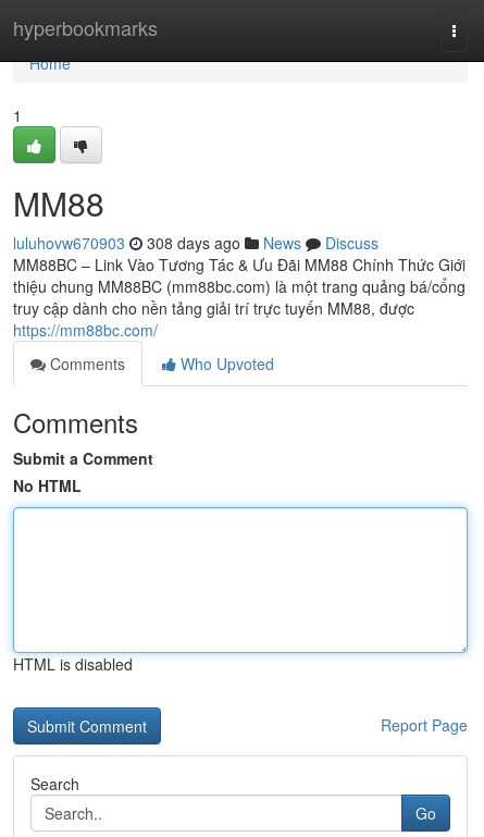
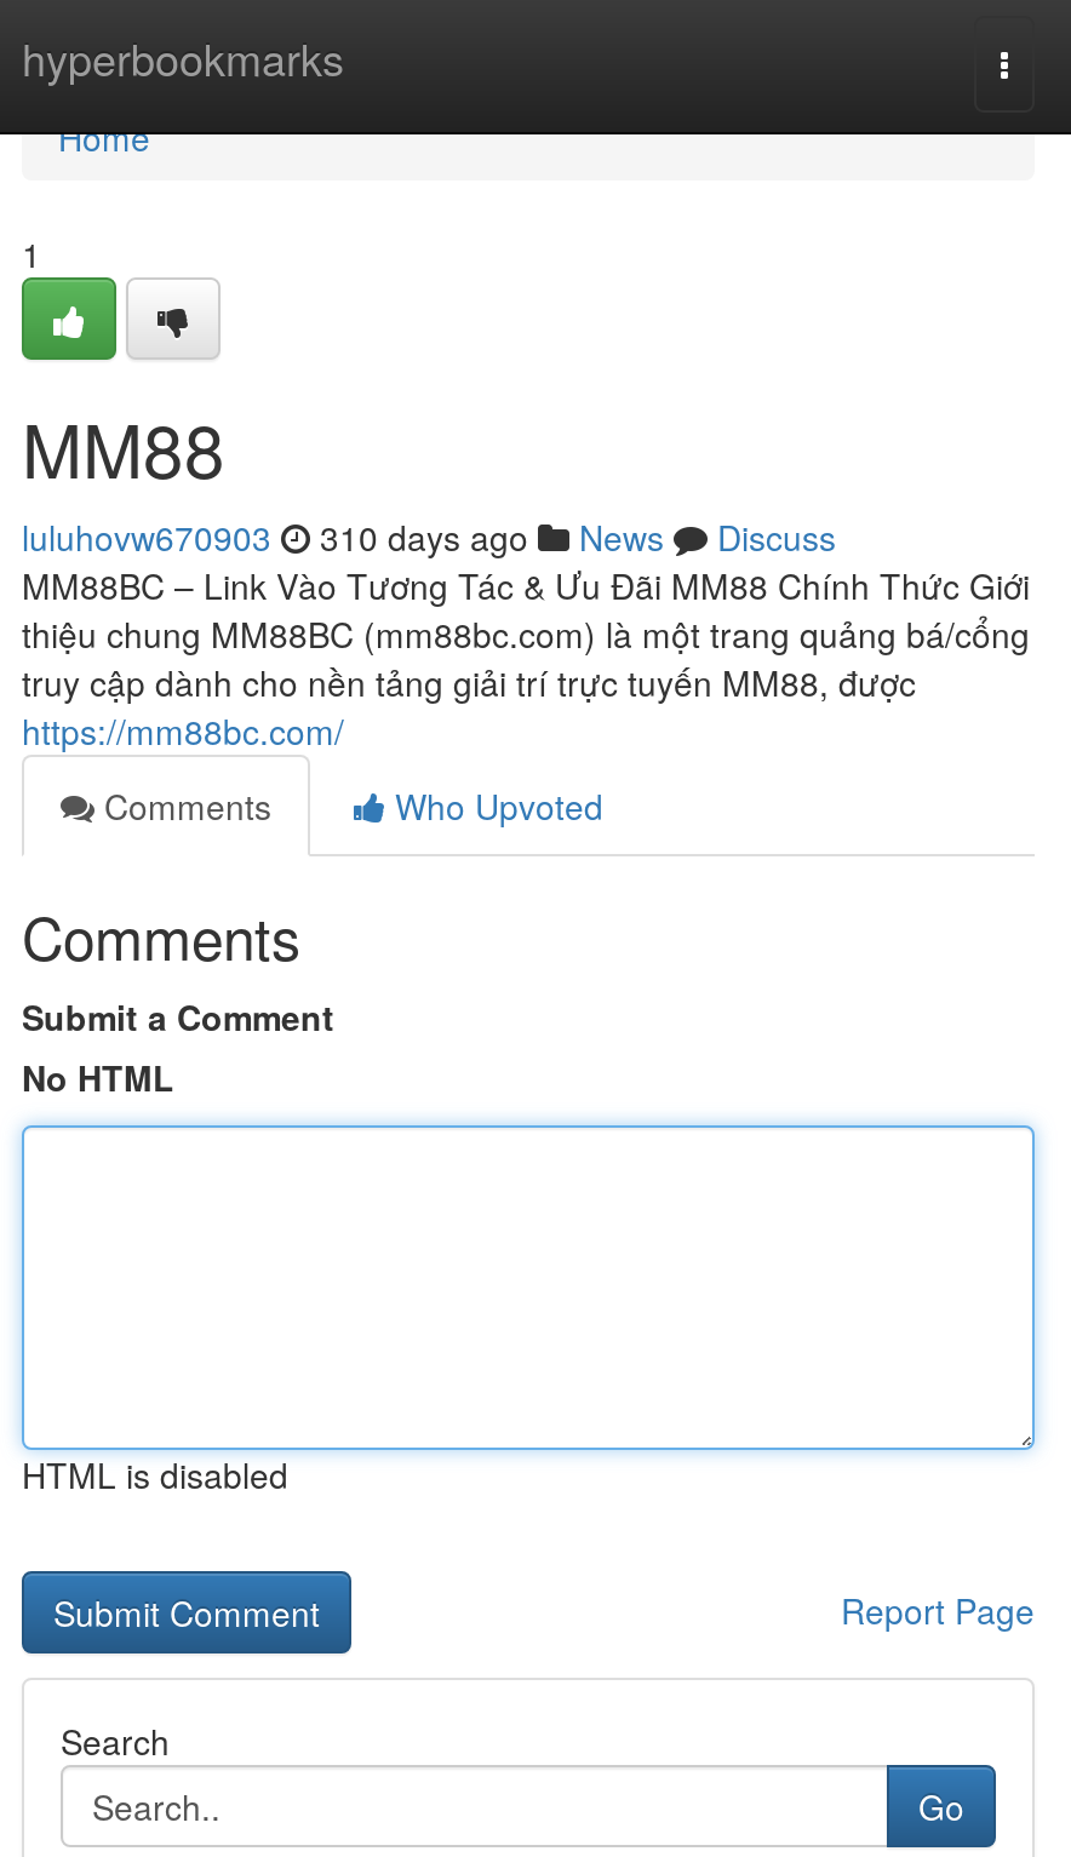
- luluhovw670903 308 days ago News Discuss
+ luluhovw670903 310 days ago News Discuss
